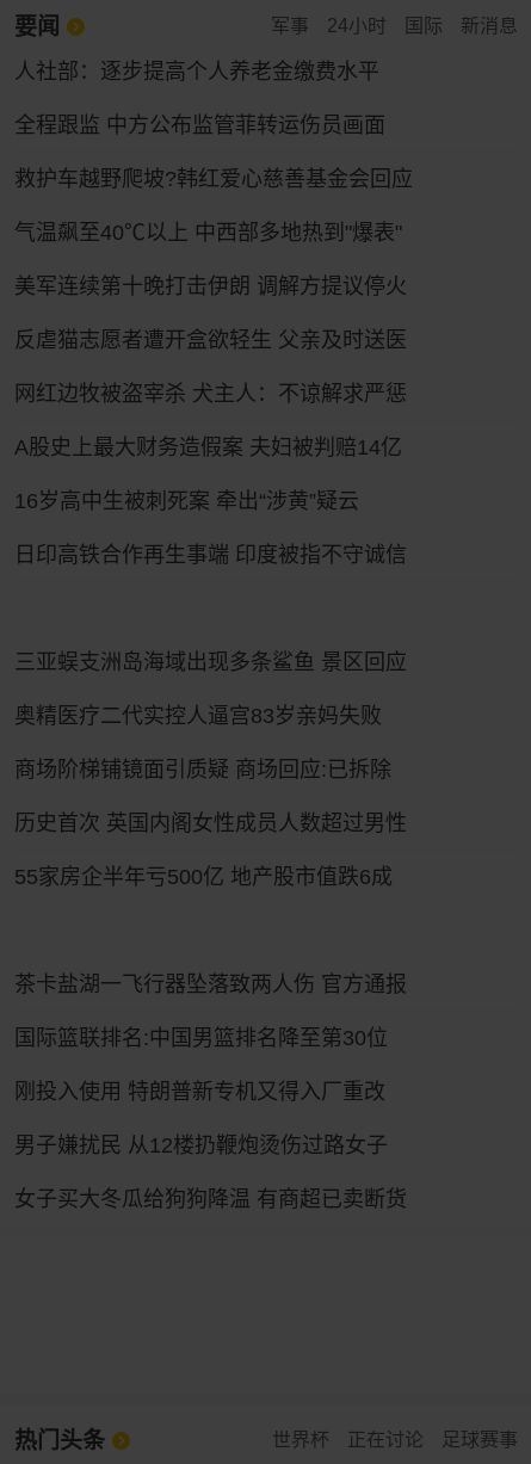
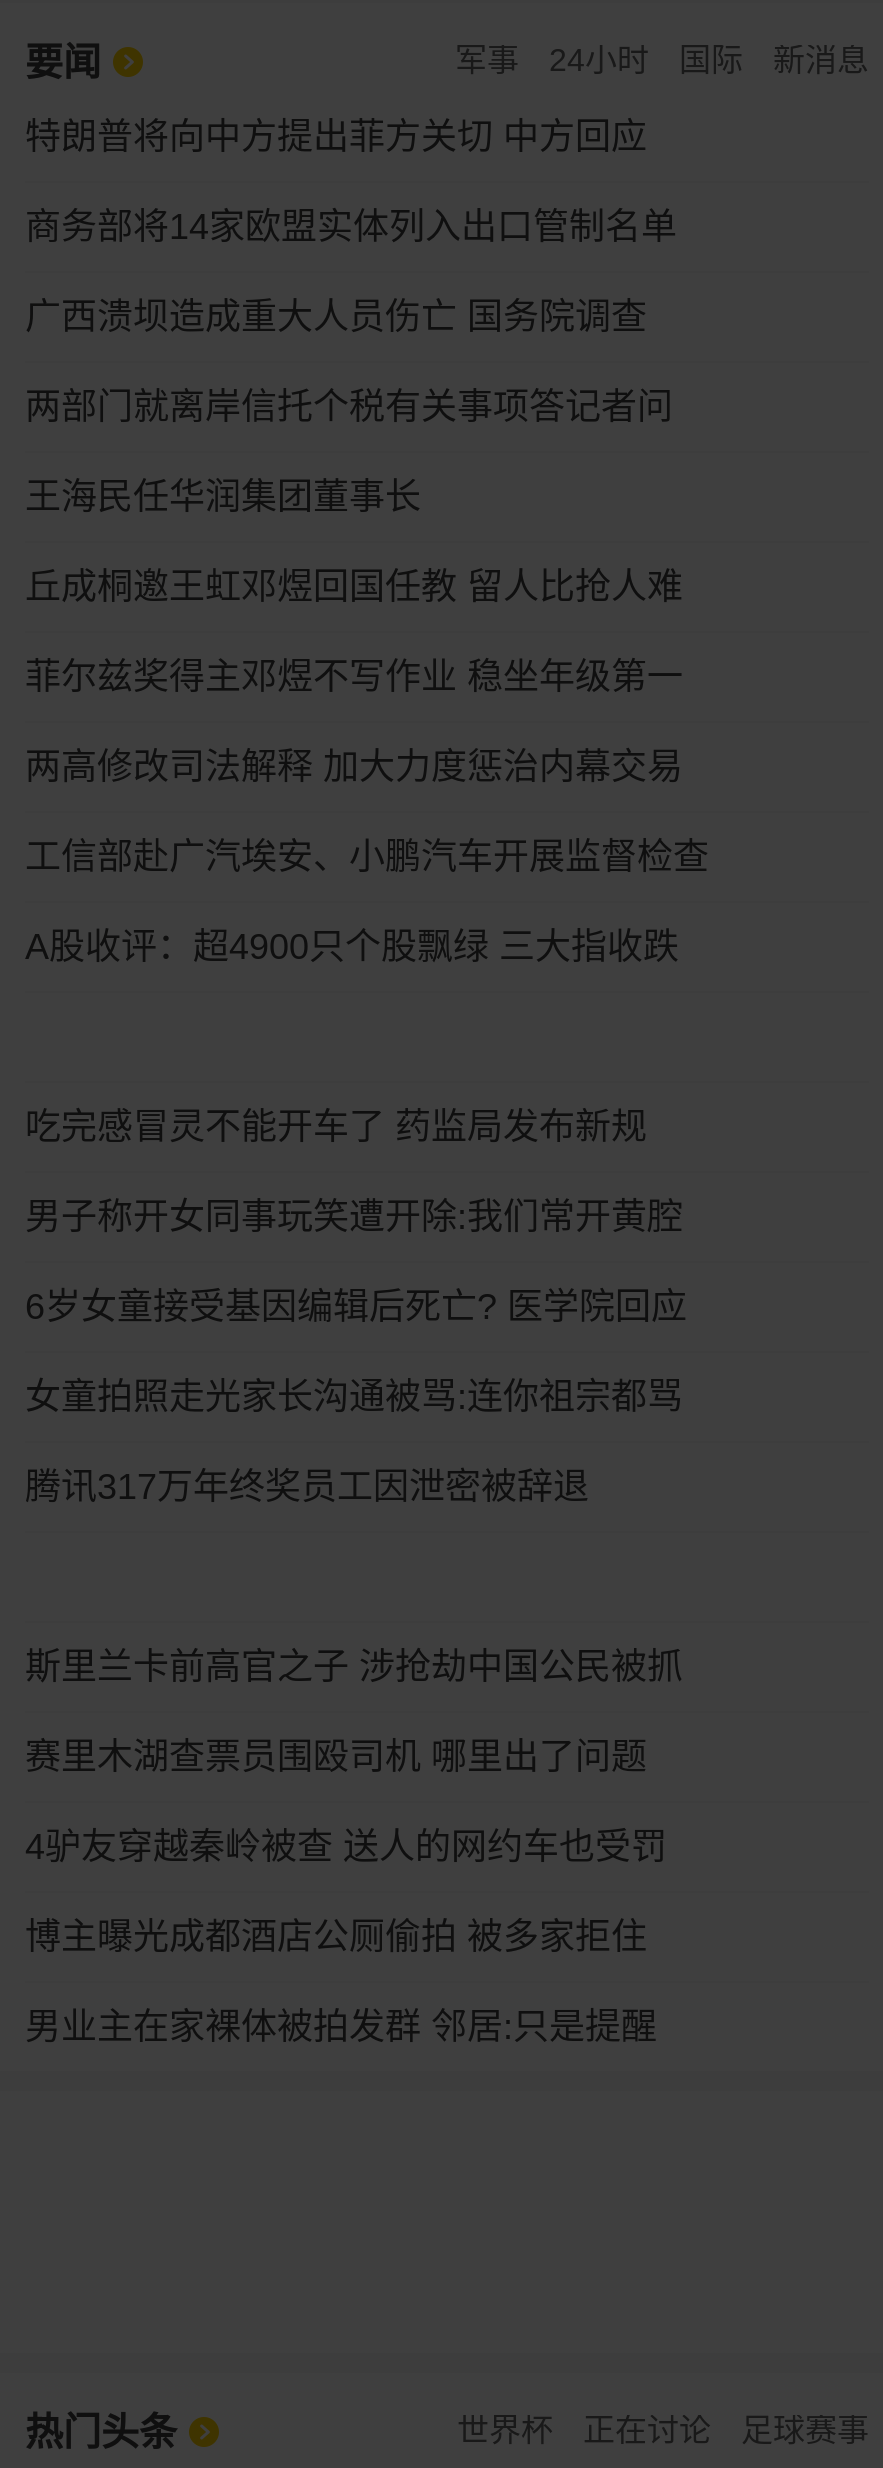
- 人社部：逐步提高个人养老金缴费水平
+ 特朗普将向中方提出菲方关切 中方回应

- 全程跟监 中方公布监管菲转运伤员画面
+ 商务部将14家欧盟实体列入出口管制名单

- 救护车越野爬坡?韩红爱心慈善基金会回应
+ 广西溃坝造成重大人员伤亡 国务院调查

- 气温飙至40℃以上 中西部多地热到"爆表"
+ 两部门就离岸信托个税有关事项答记者问

- 美军连续第十晚打击伊朗 调解方提议停火
+ 王海民任华润集团董事长

- 反虐猫志愿者遭开盒欲轻生 父亲及时送医
+ 丘成桐邀王虹邓煜回国任教 留人比抢人难

- 网红边牧被盗宰杀 犬主人：不谅解求严惩
+ 菲尔兹奖得主邓煜不写作业 稳坐年级第一

- A股史上最大财务造假案 夫妇被判赔14亿
+ 两高修改司法解释 加大力度惩治内幕交易

- 16岁高中生被刺死案 牵出“涉黄”疑云
+ 工信部赴广汽埃安、小鹏汽车开展监督检查

- 日印高铁合作再生事端 印度被指不守诚信
+ A股收评：超4900只个股飘绿 三大指收跌

- 三亚蜈支洲岛海域出现多条鲨鱼 景区回应
+ 吃完感冒灵不能开车了 药监局发布新规

- 奥精医疗二代实控人逼宫83岁亲妈失败
+ 男子称开女同事玩笑遭开除:我们常开黄腔

- 商场阶梯铺镜面引质疑 商场回应:已拆除
+ 6岁女童接受基因编辑后死亡? 医学院回应

- 历史首次 英国内阁女性成员人数超过男性
+ 女童拍照走光家长沟通被骂:连你祖宗都骂

- 55家房企半年亏500亿 地产股市值跌6成
+ 腾讯317万年终奖员工因泄密被辞退

- 茶卡盐湖一飞行器坠落致两人伤 官方通报
+ 斯里兰卡前高官之子 涉抢劫中国公民被抓

- 国际篮联排名:中国男篮排名降至第30位
+ 赛里木湖查票员围殴司机 哪里出了问题

- 刚投入使用 特朗普新专机又得入厂重改
+ 4驴友穿越秦岭被查 送人的网约车也受罚

- 男子嫌扰民 从12楼扔鞭炮烫伤过路女子
+ 博主曝光成都酒店公厕偷拍 被多家拒住

- 女子买大冬瓜给狗狗降温 有商超已卖断货
+ 男业主在家裸体被拍发群 邻居:只是提醒
